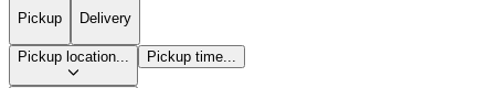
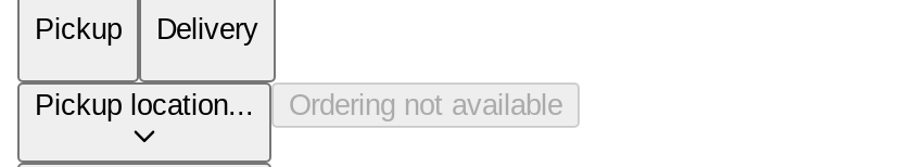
- Pickup time...
+ Ordering not available
